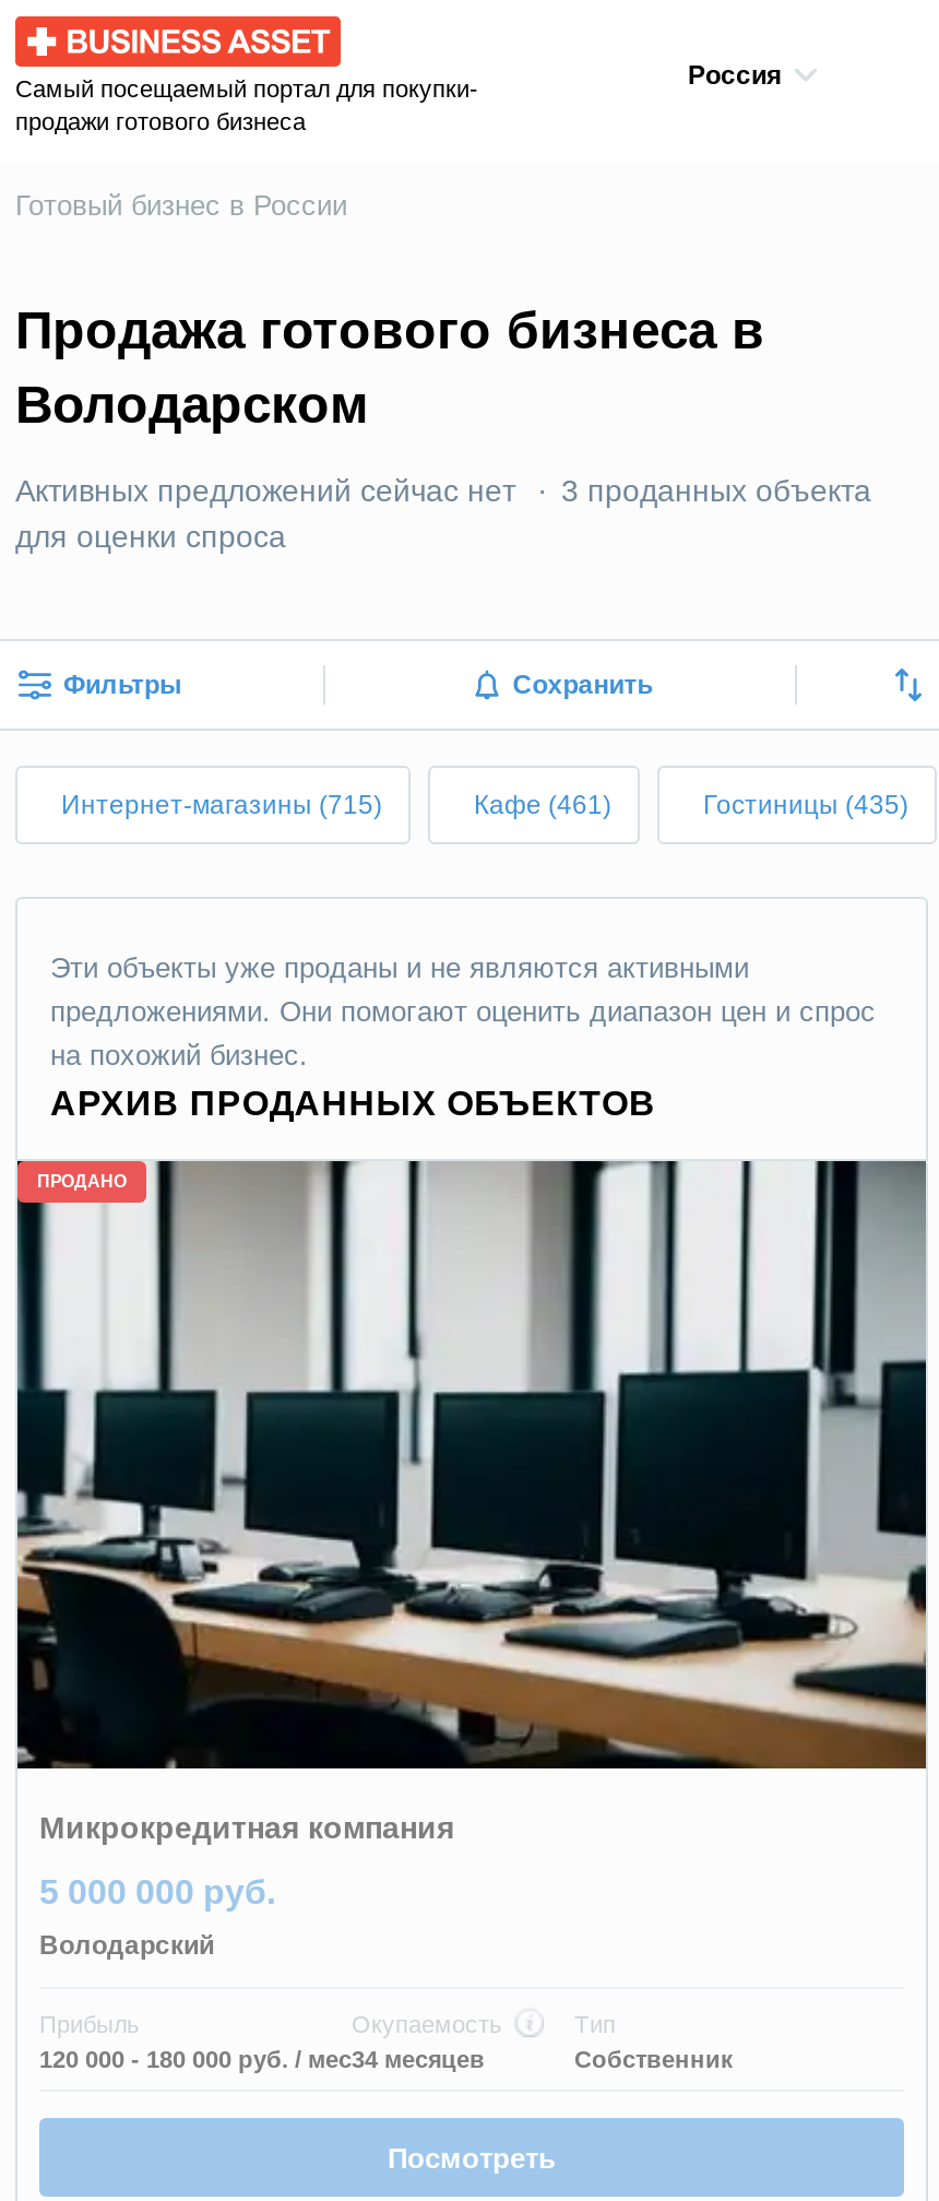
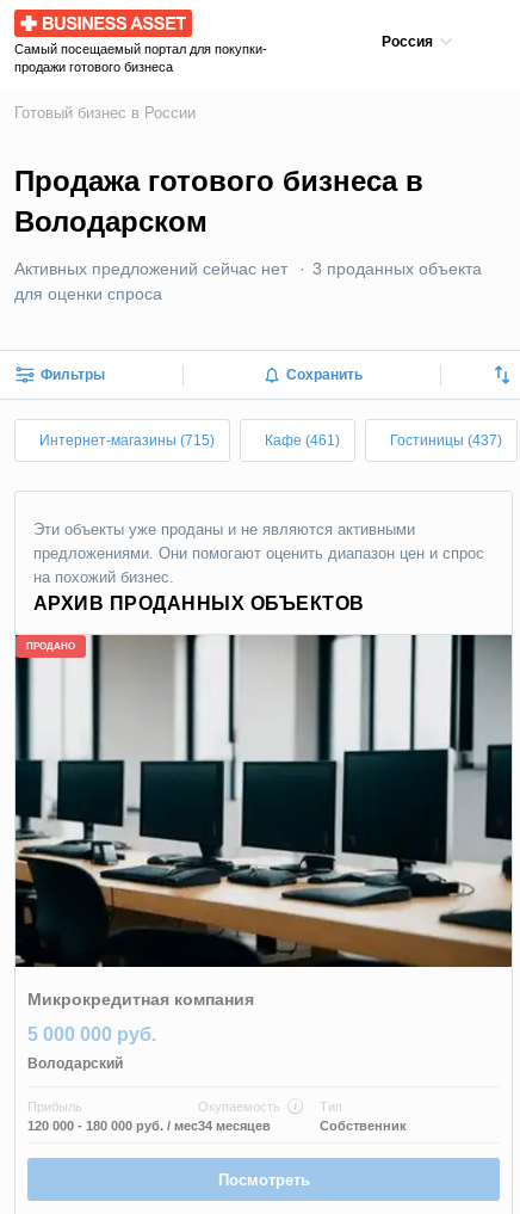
- Гостиницы (435)
+ Гостиницы (437)
